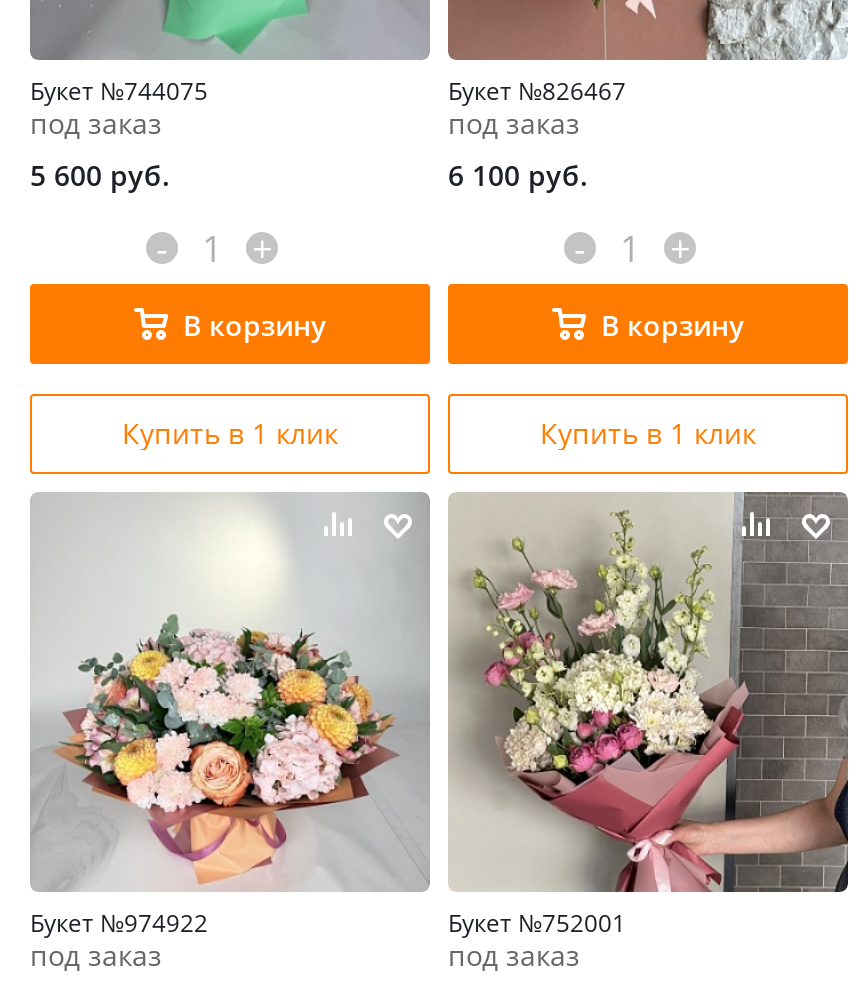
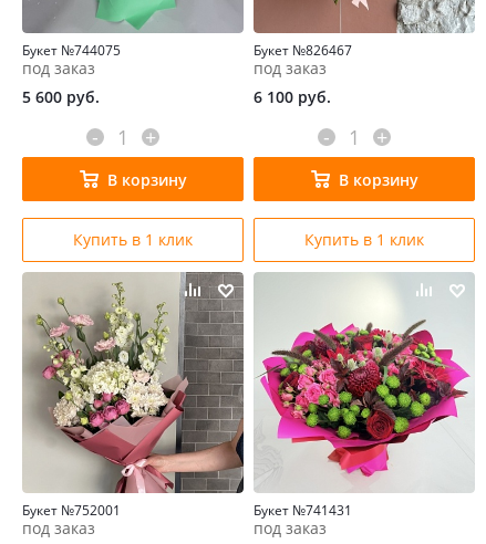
- [image]
- Букет №974922
+ [image]
+ Букет №752001

- [image]
- Букет №752001
+ [image]
+ Букет №741431
